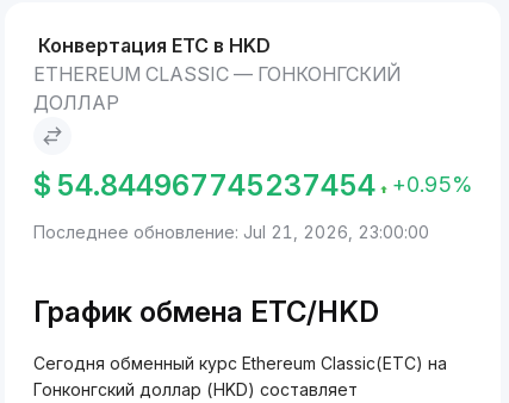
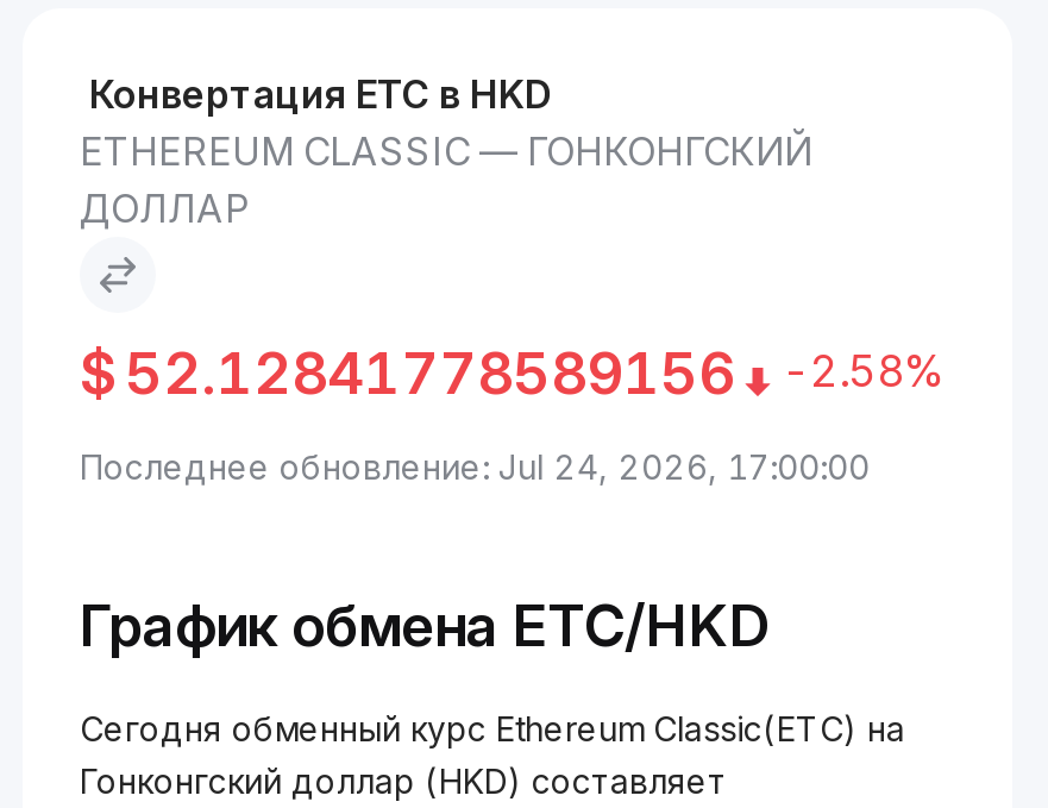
- $ 54.844967745237454
+ $ 52.12841778589156

- +0.95%
+ -2.58%

- Последнее обновление: Jul 21, 2026, 23:00:00
+ Последнее обновление: Jul 24, 2026, 17:00:00
